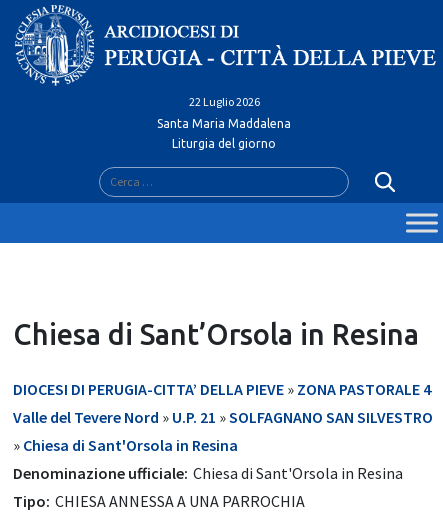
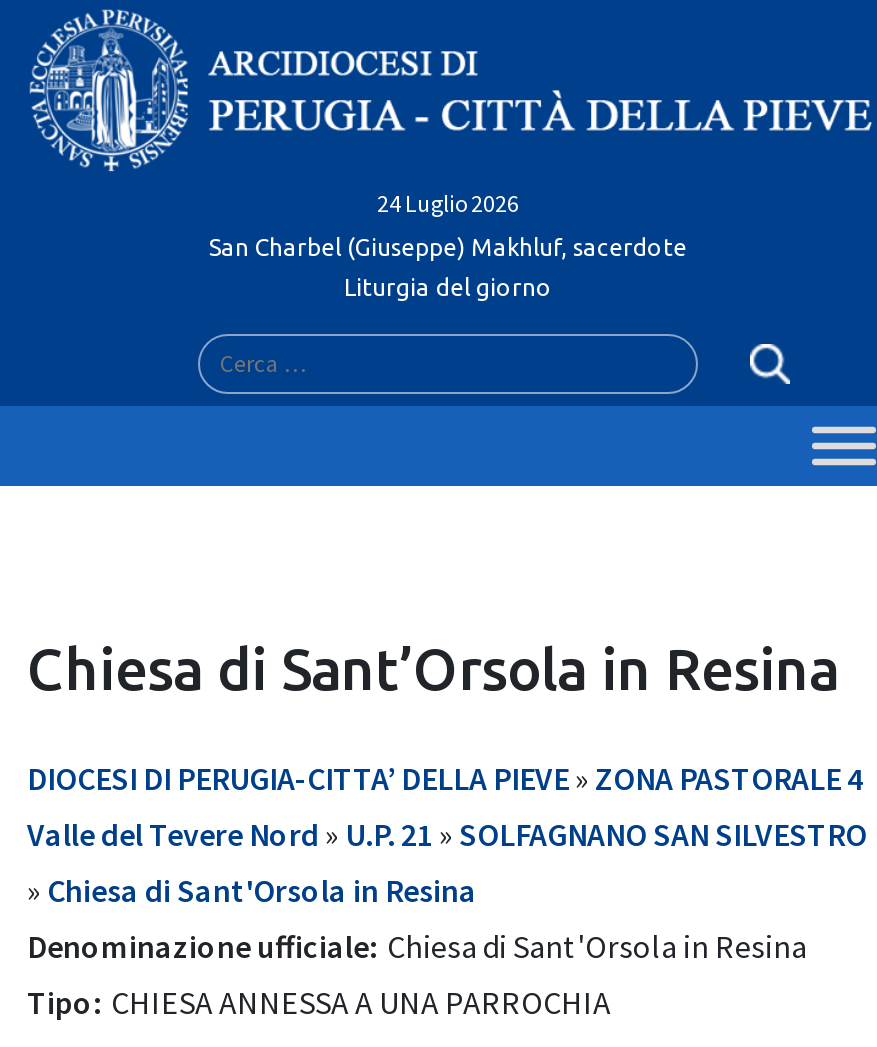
- 22 Luglio 2026
+ 24 Luglio 2026

- Santa Maria Maddalena
+ San Charbel (Giuseppe) Makhluf, sacerdote
